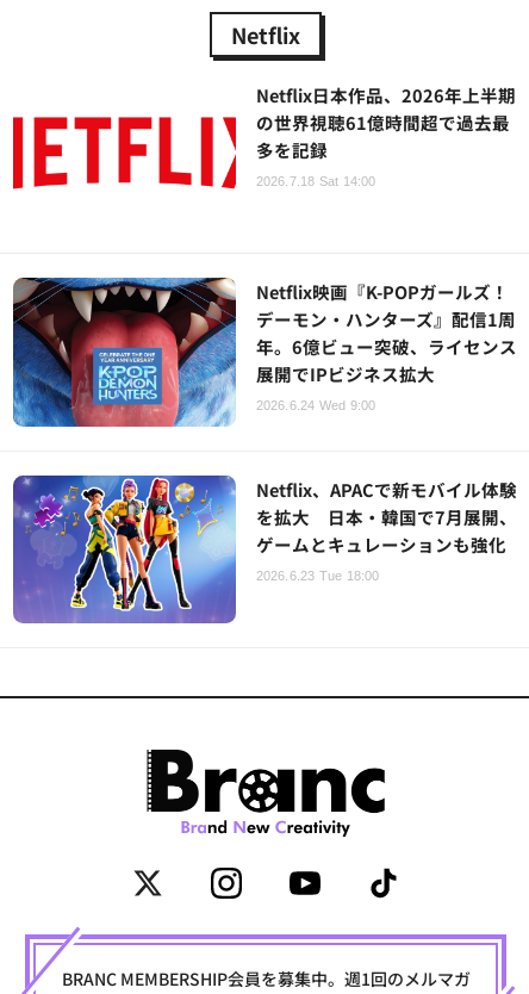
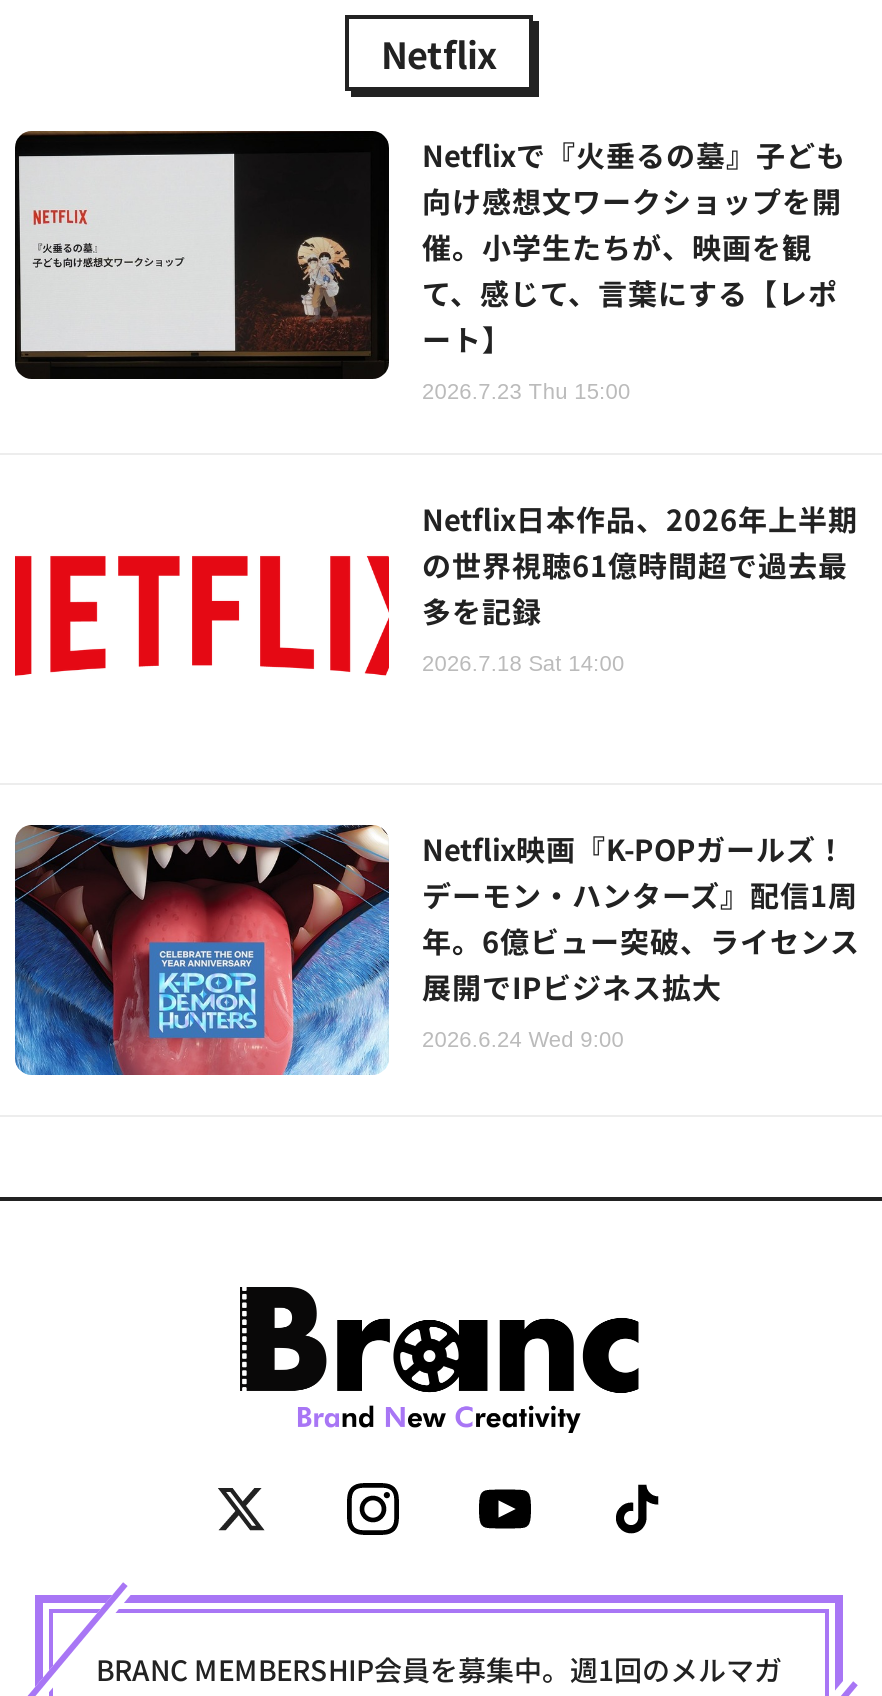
+ [image]
+ Netflixで『火垂るの墓』子ども
+ 向け感想文ワークショップを開
+ 催。小学生たちが、映画を観
+ て、感じて、言葉にする【レポ
+ ート】
+ 2026.7.23 Thu 15:00

moved down: [image] | Netflix日本作品、2026年上半期 | の世界視聴61億時間超で過去最 | ... | 展開でIPビジネス拡大 | 2026.6.24 Wed 9:00

- [image]
- Netflix、APACで新モバイル体験
- を拡大 日本・韓国で7月展開、
- ゲームとキュレーションも強化
- 2026.6.23 Tue 18:00
